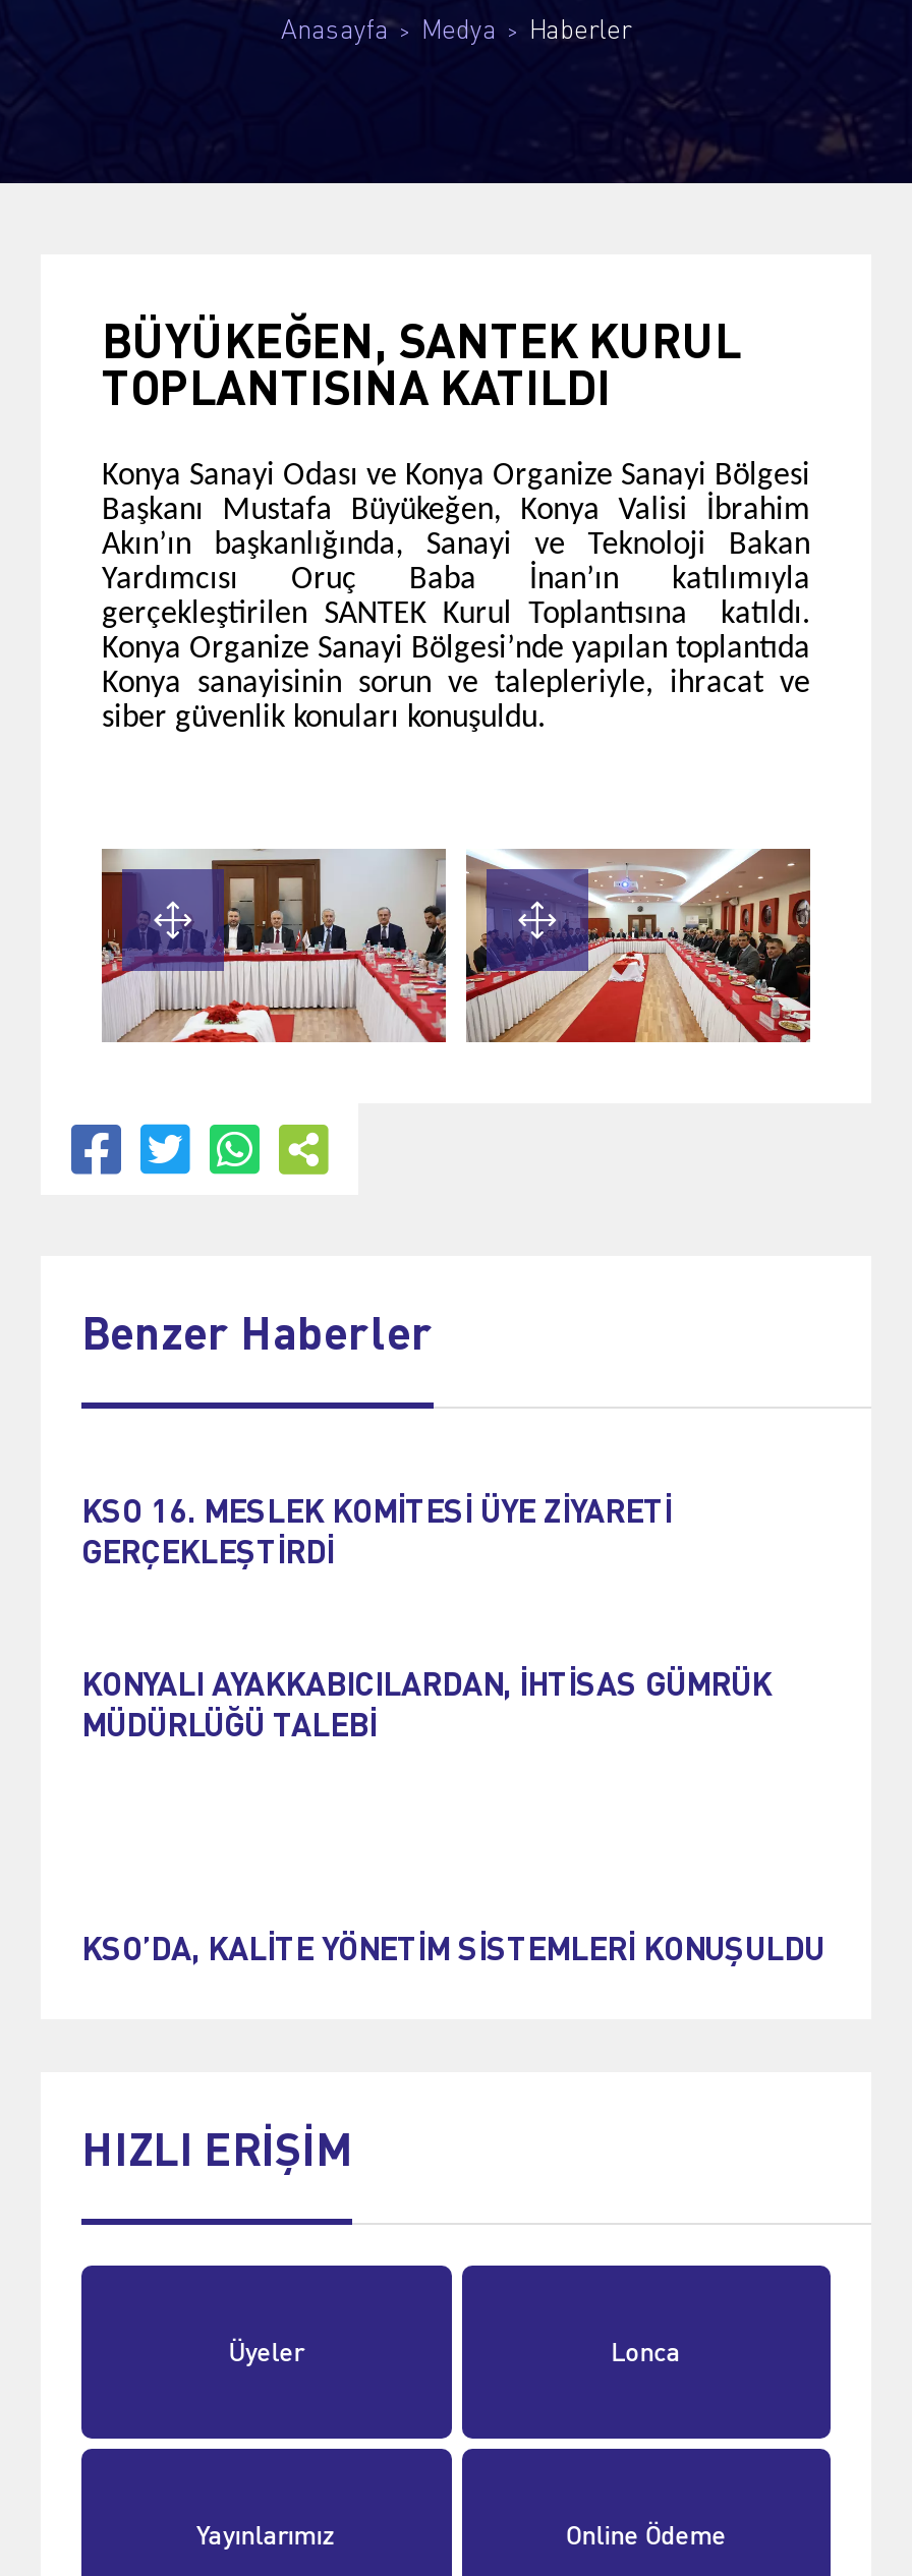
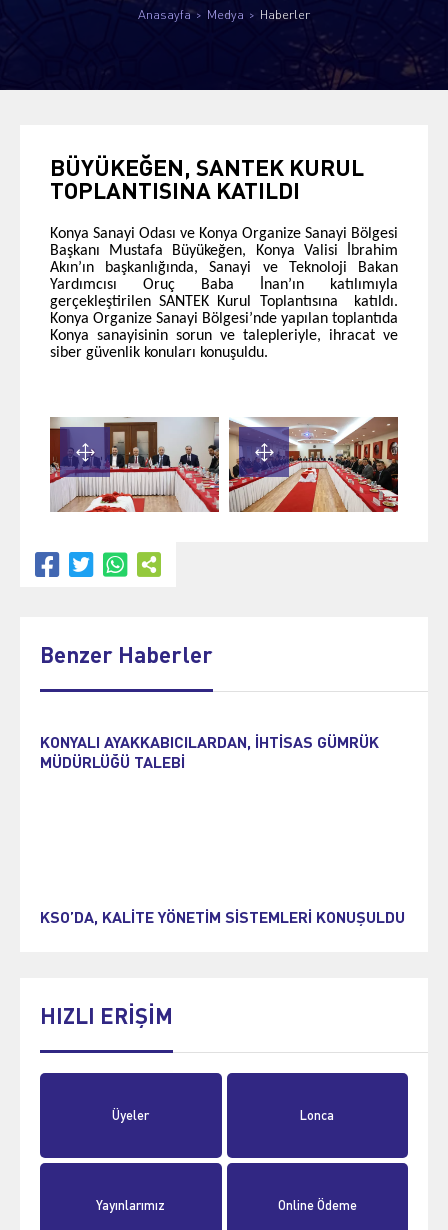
- KSO 16. MESLEK KOMİTESİ ÜYE ZİYARETİ
- GERÇEKLEŞTİRDİ

moved up: KONYALI AYAKKABICILARDAN, İHTİSAS GÜMRÜK | MÜDÜRLÜĞÜ TALEBİ
